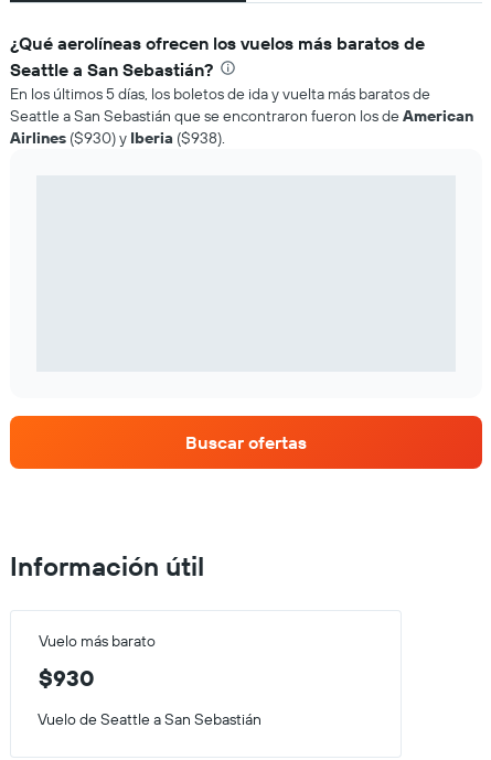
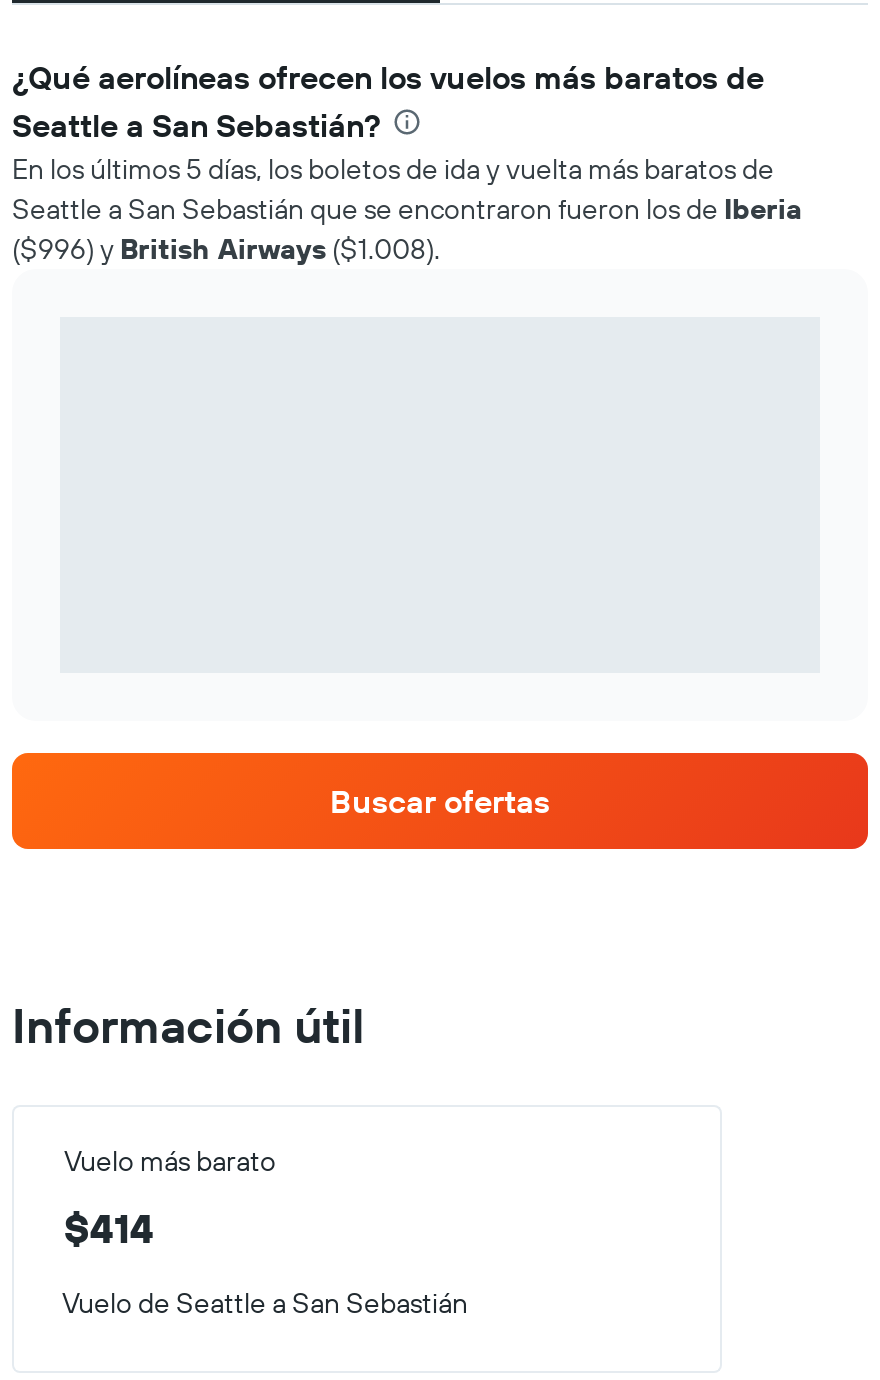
- Seattle a San Sebastián que se encontraron fueron los de American
- Airlines ($930) y Iberia ($938).
+ Seattle a San Sebastián que se encontraron fueron los de Iberia
+ ($996) y British Airways ($1.008).

- $930
+ $414
